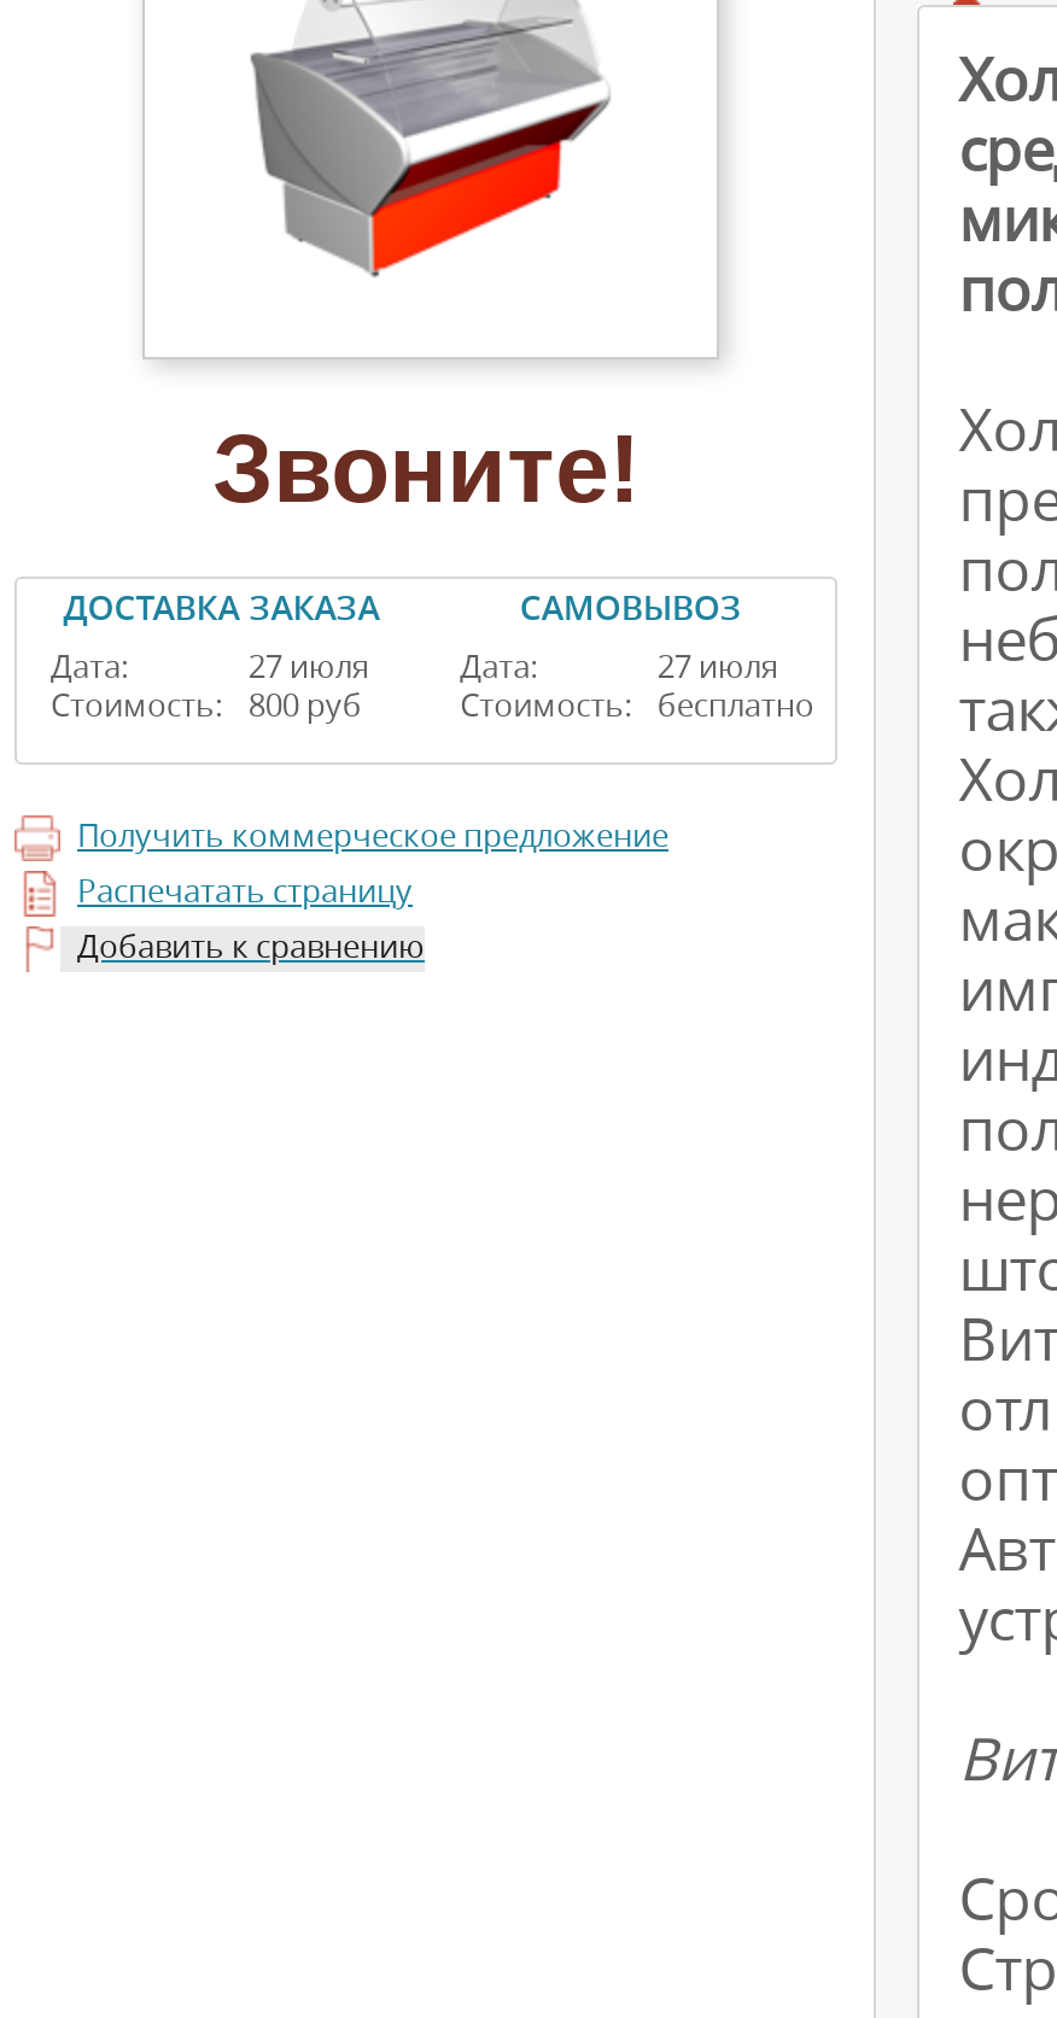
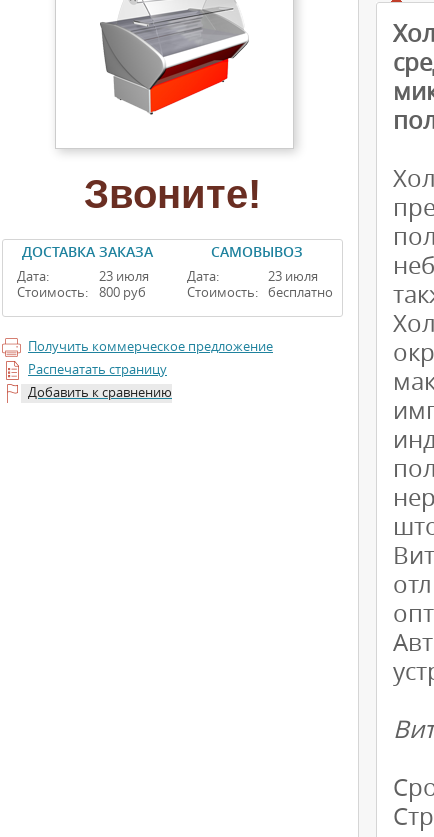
- 27 июля
+ 23 июля

- 27 июля
+ 23 июля
